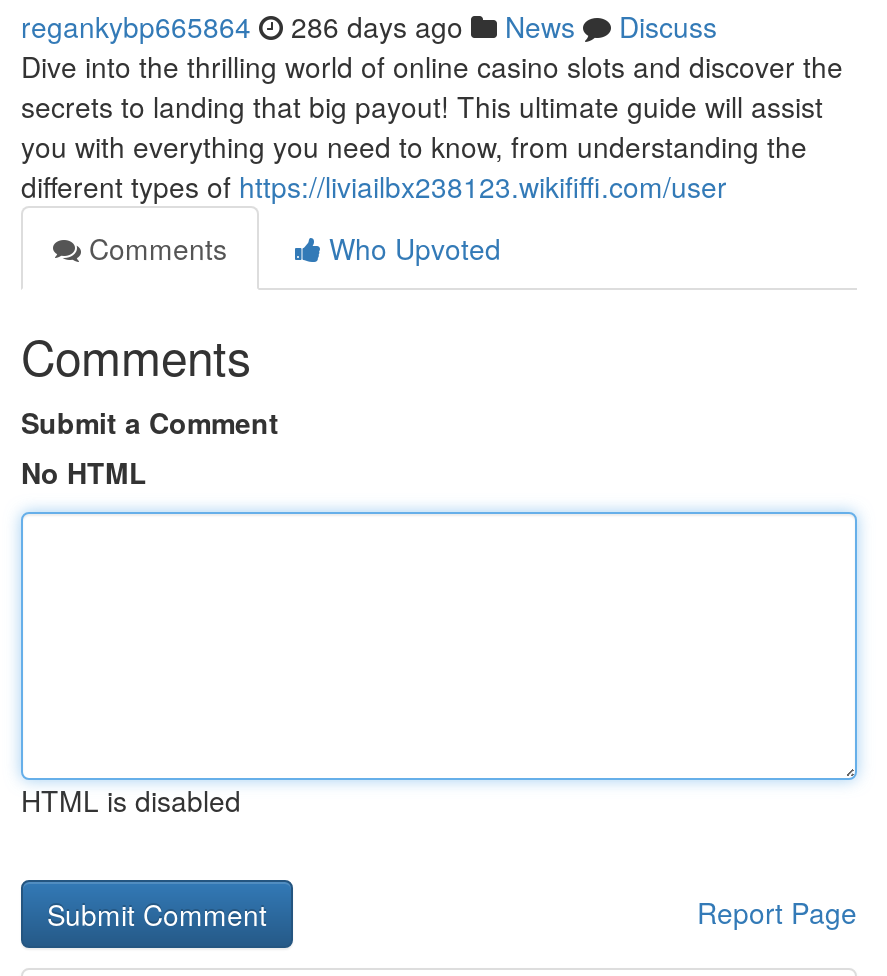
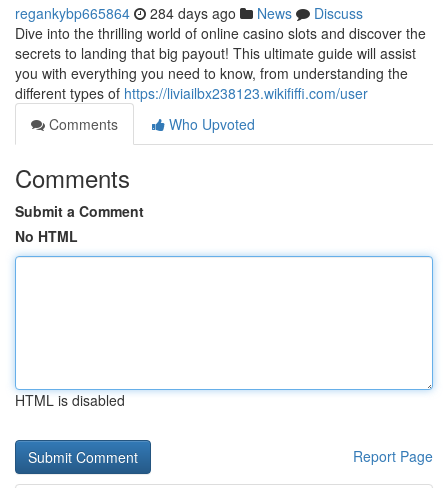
- regankybp665864 286 days ago News Discuss
+ regankybp665864 284 days ago News Discuss
